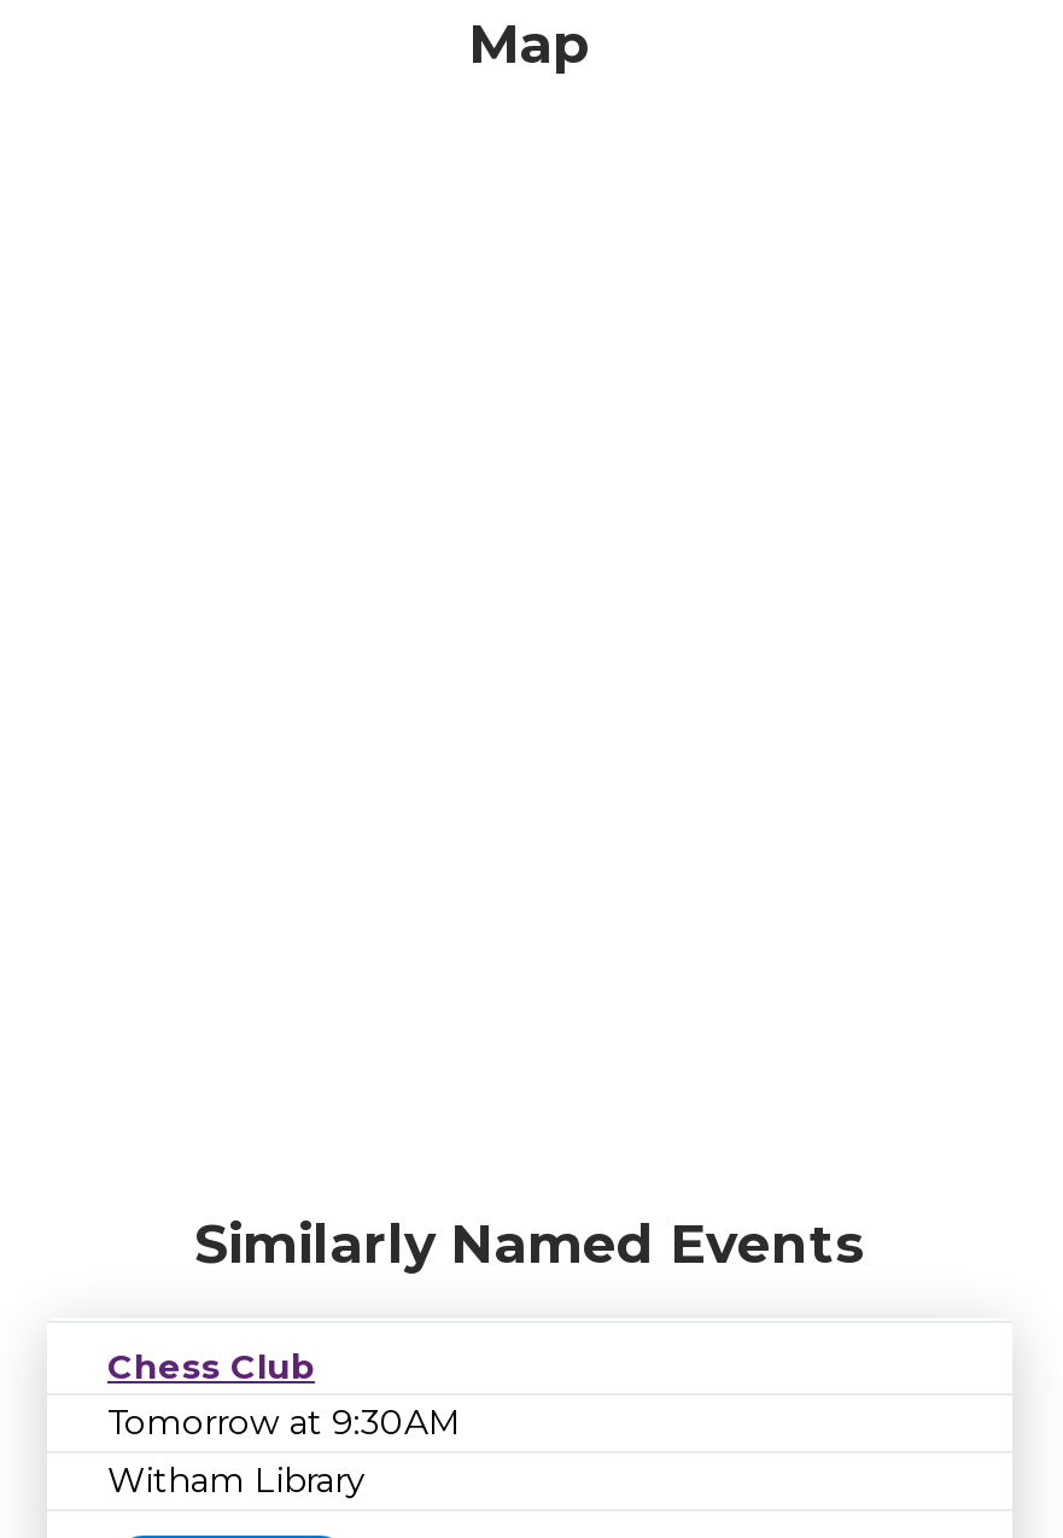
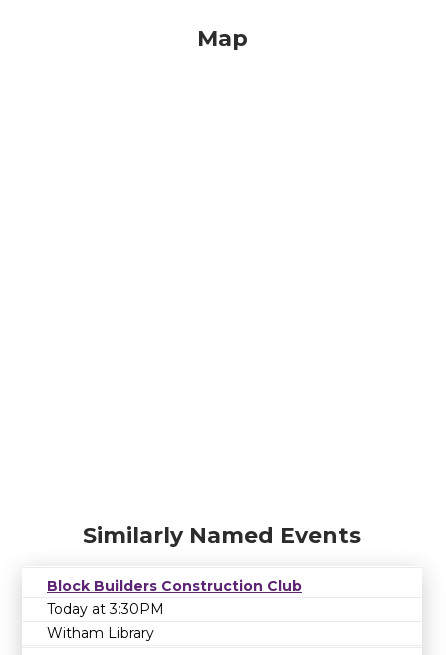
- Chess Club
- Tomorrow at 9:30AM
+ Block Builders Construction Club
+ Today at 3:30PM
